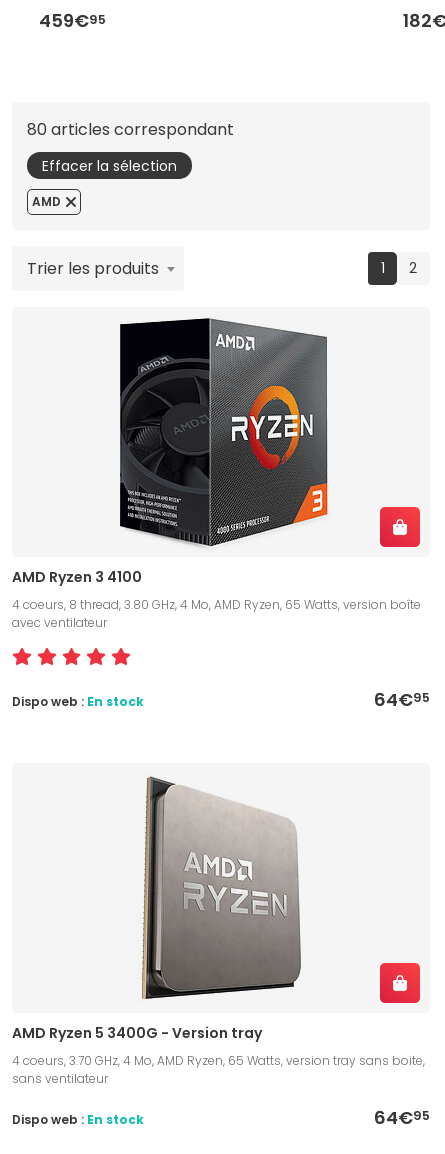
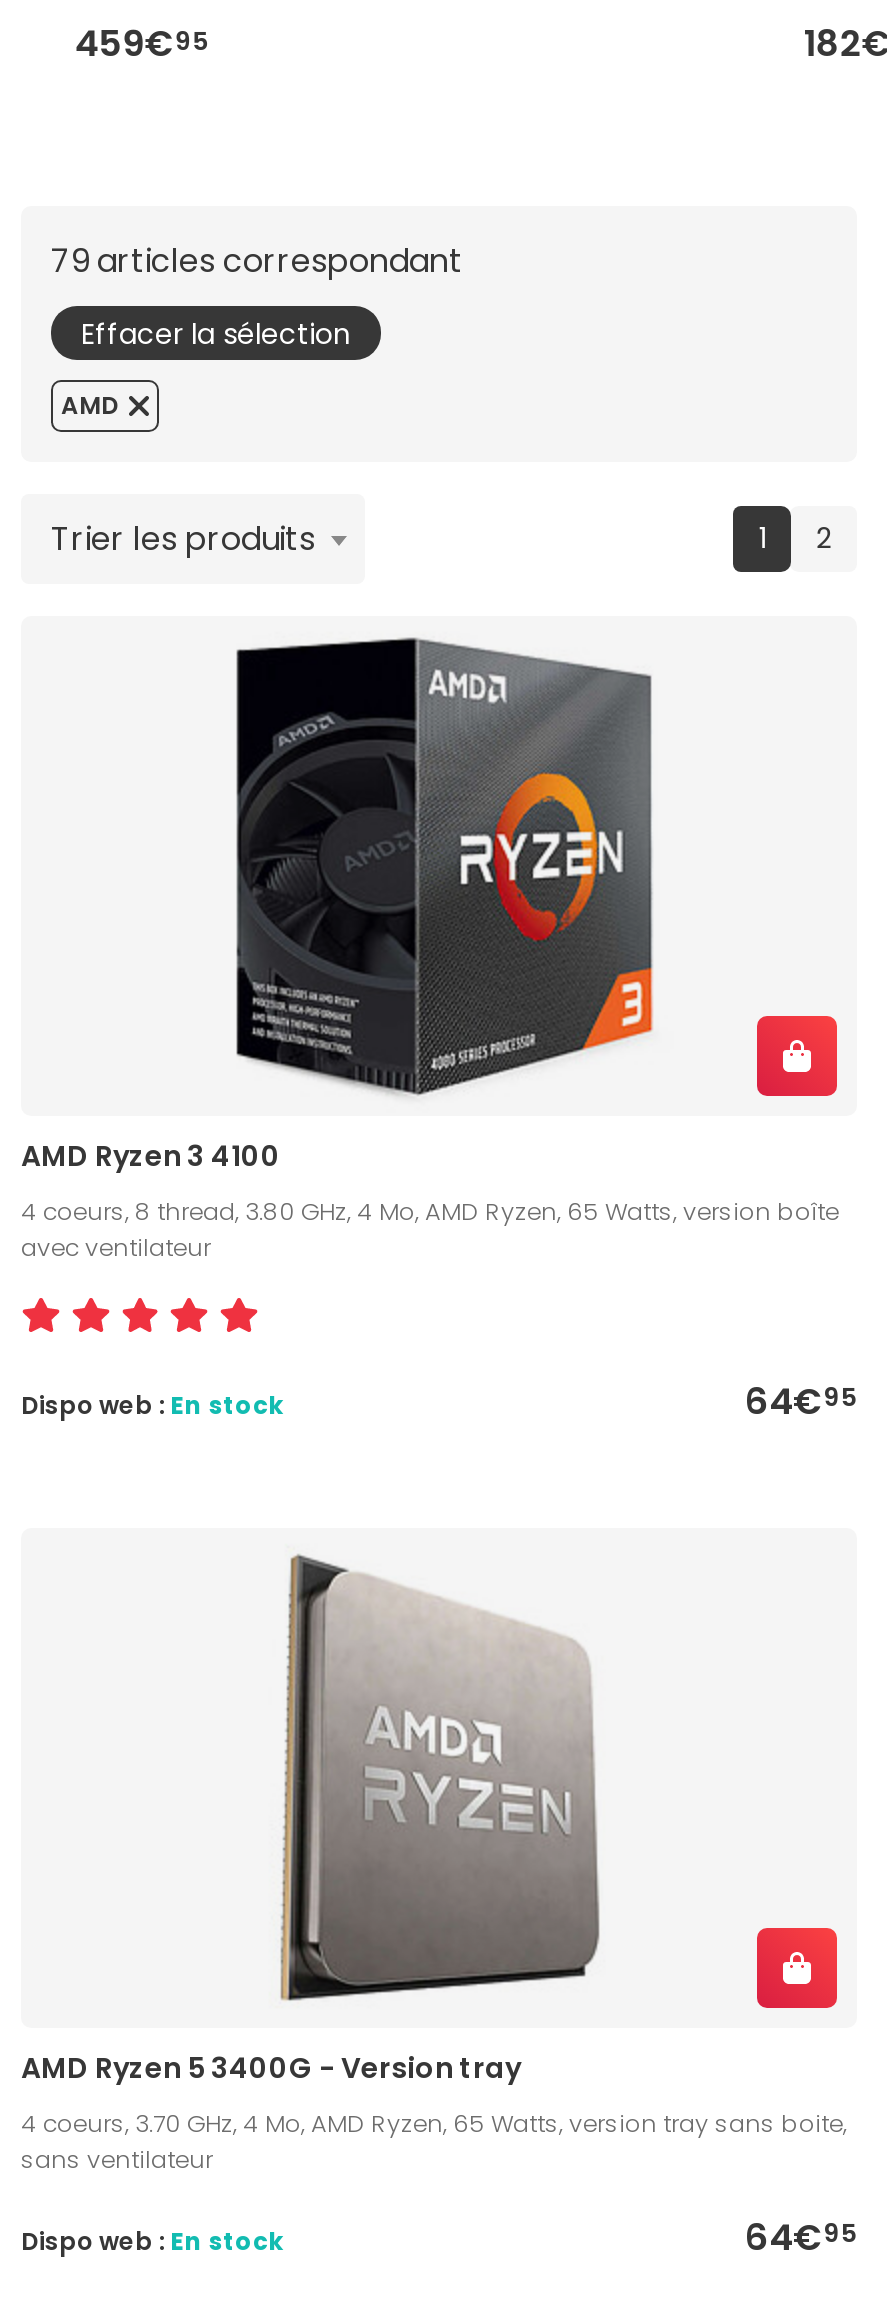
- 80 articles correspondant
+ 79 articles correspondant
